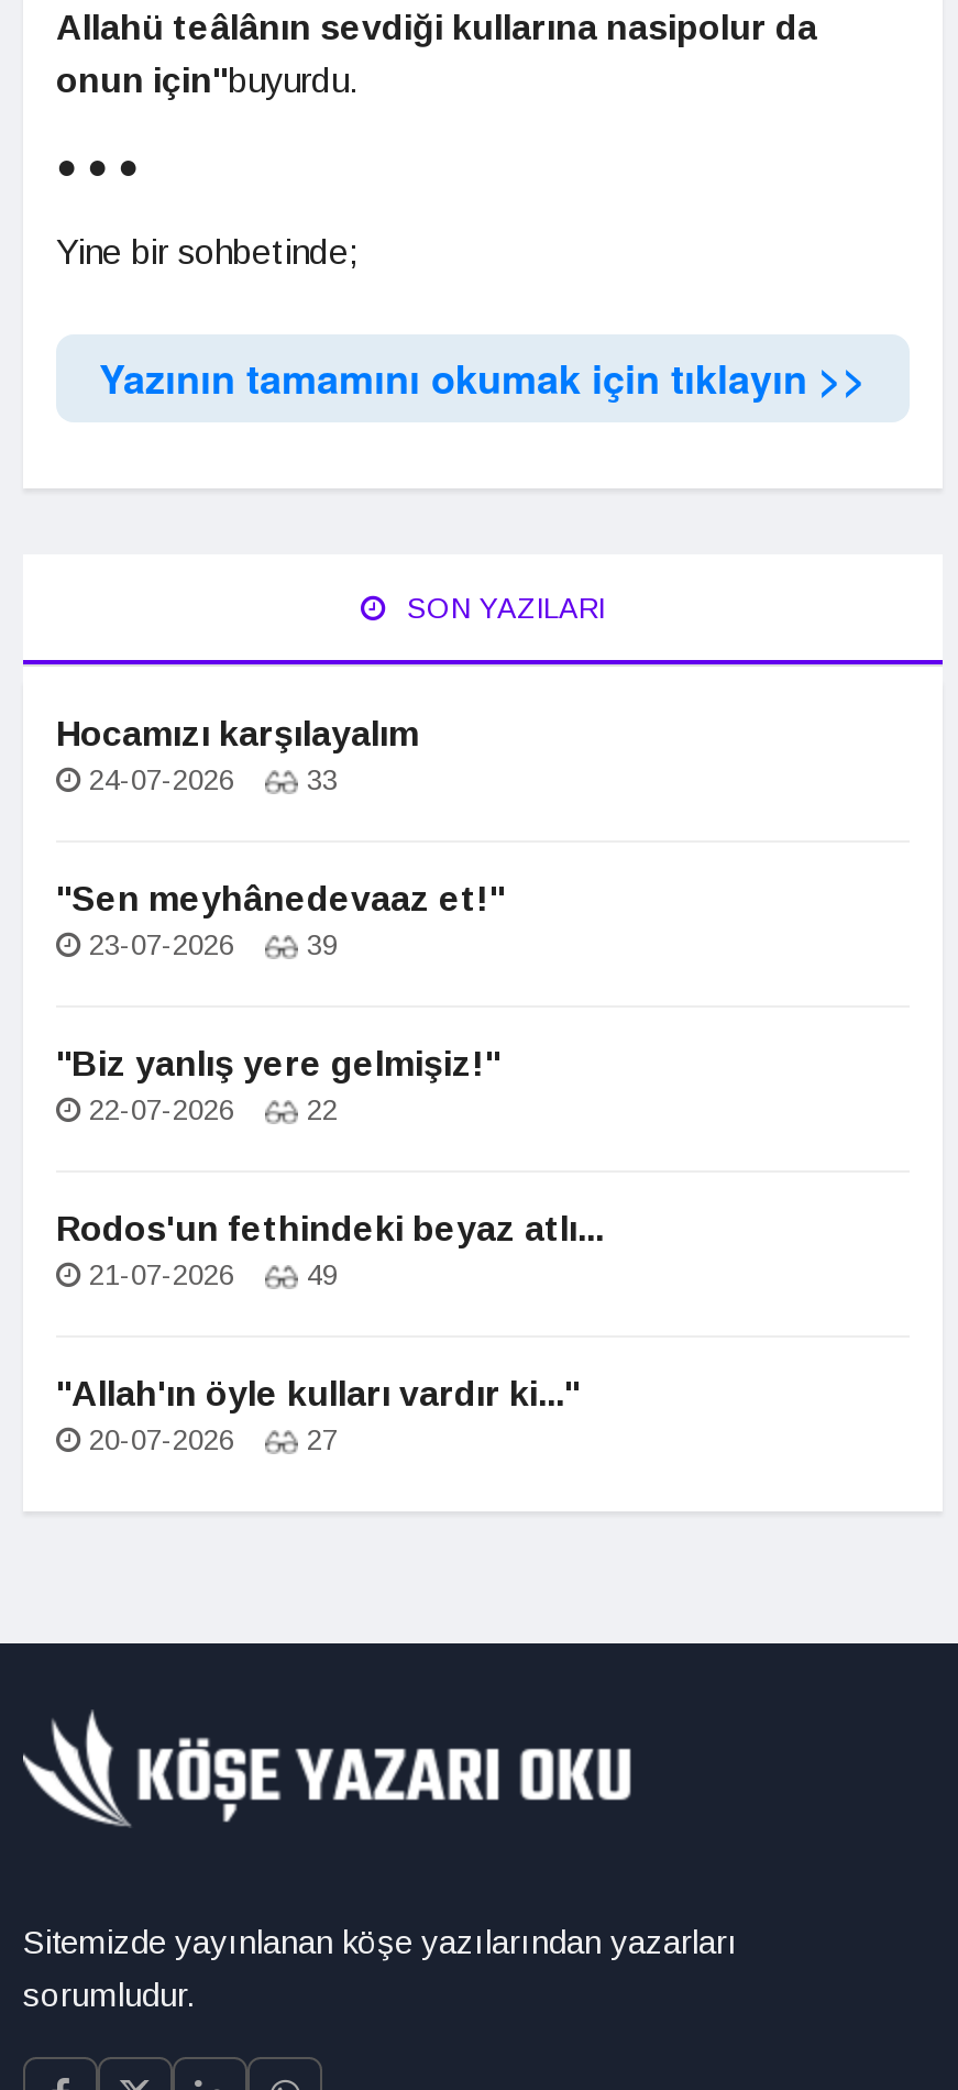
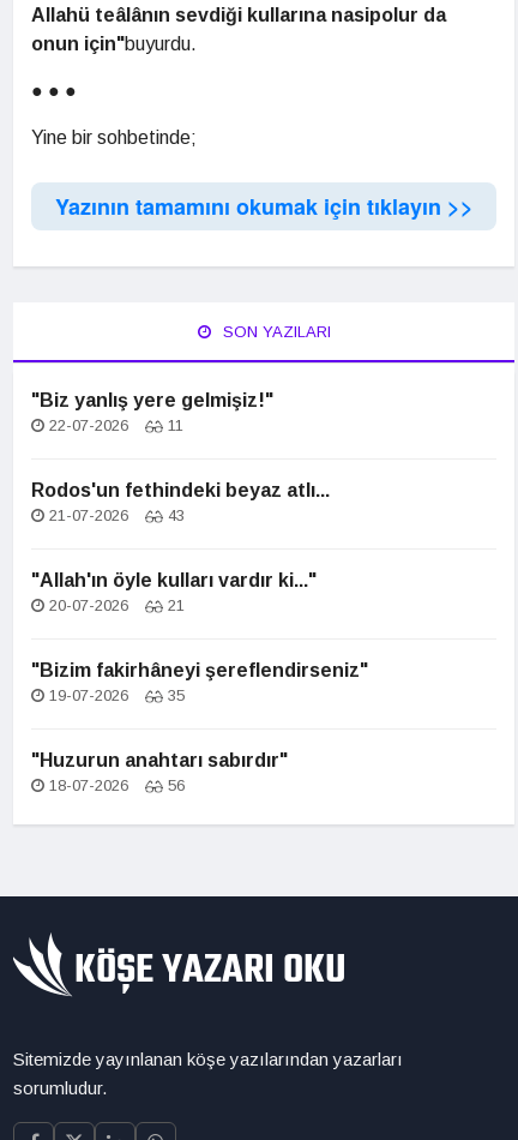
- Hocamızı karşılayalım
- 24-07-2026
- 33
- "Sen meyhânedevaaz et!"
- 23-07-2026
- 39

moved up: "Biz yanlış yere gelmişiz!" | 22-07-2026 | Rodos'un fethindeki beyaz atlı... | 21-07-2026 | "Allah'ın öyle kulları vardır ki..." | 20-07-2026

- 22-07-2026 22
+ 22-07-2026 11

- 21-07-2026 49
+ 21-07-2026 43

- 27
+ 21
+ "Bizim fakirhâneyi şereflendirseniz"
+ 19-07-2026
+ 35
+ "Huzurun anahtarı sabırdır"
+ 18-07-2026
+ 56
